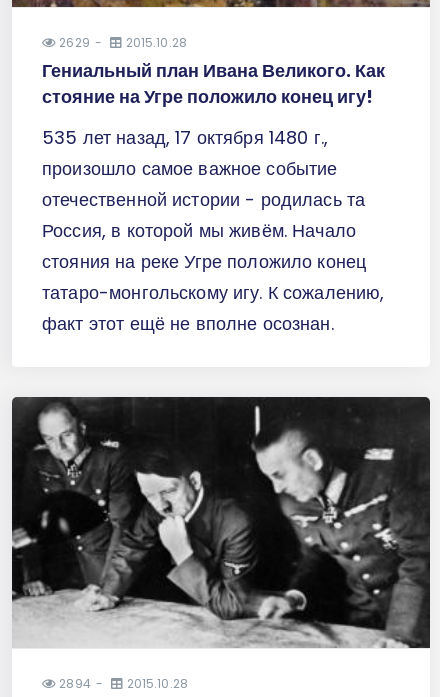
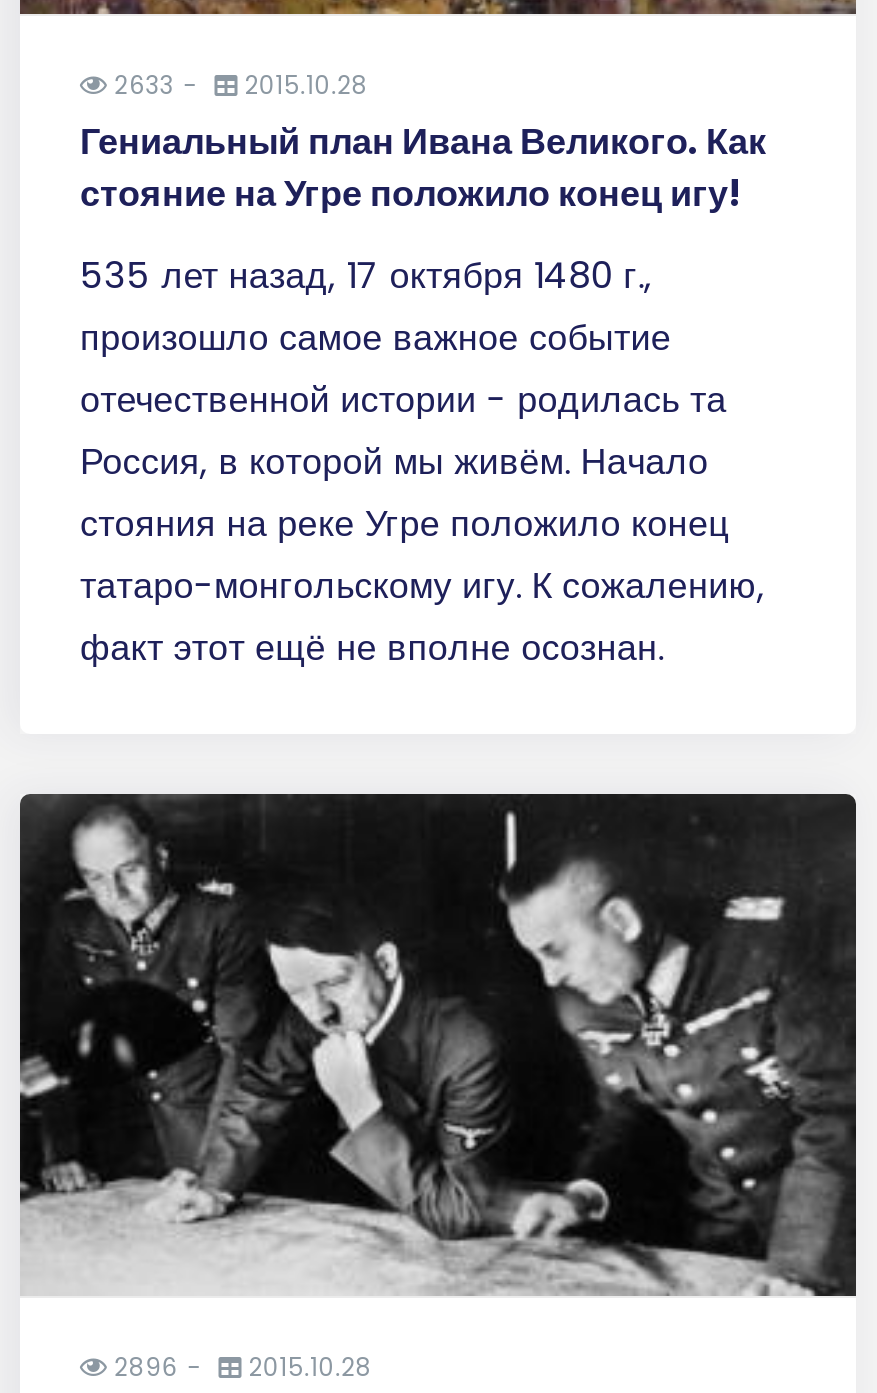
- 2629 2015.10.28
+ 2633 2015.10.28

- 2894 2015.10.28
+ 2896 2015.10.28
